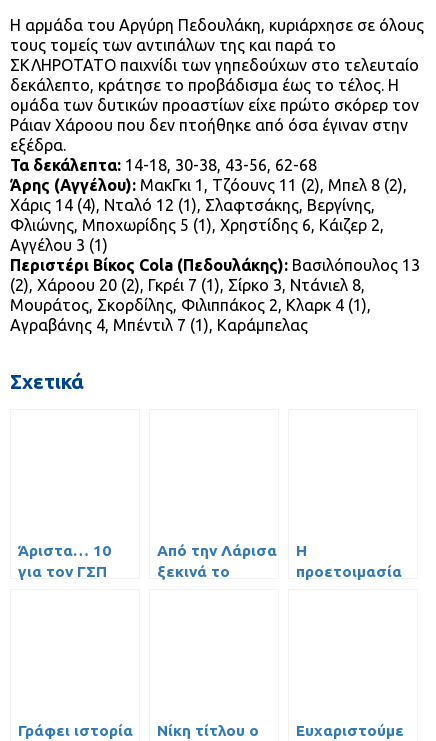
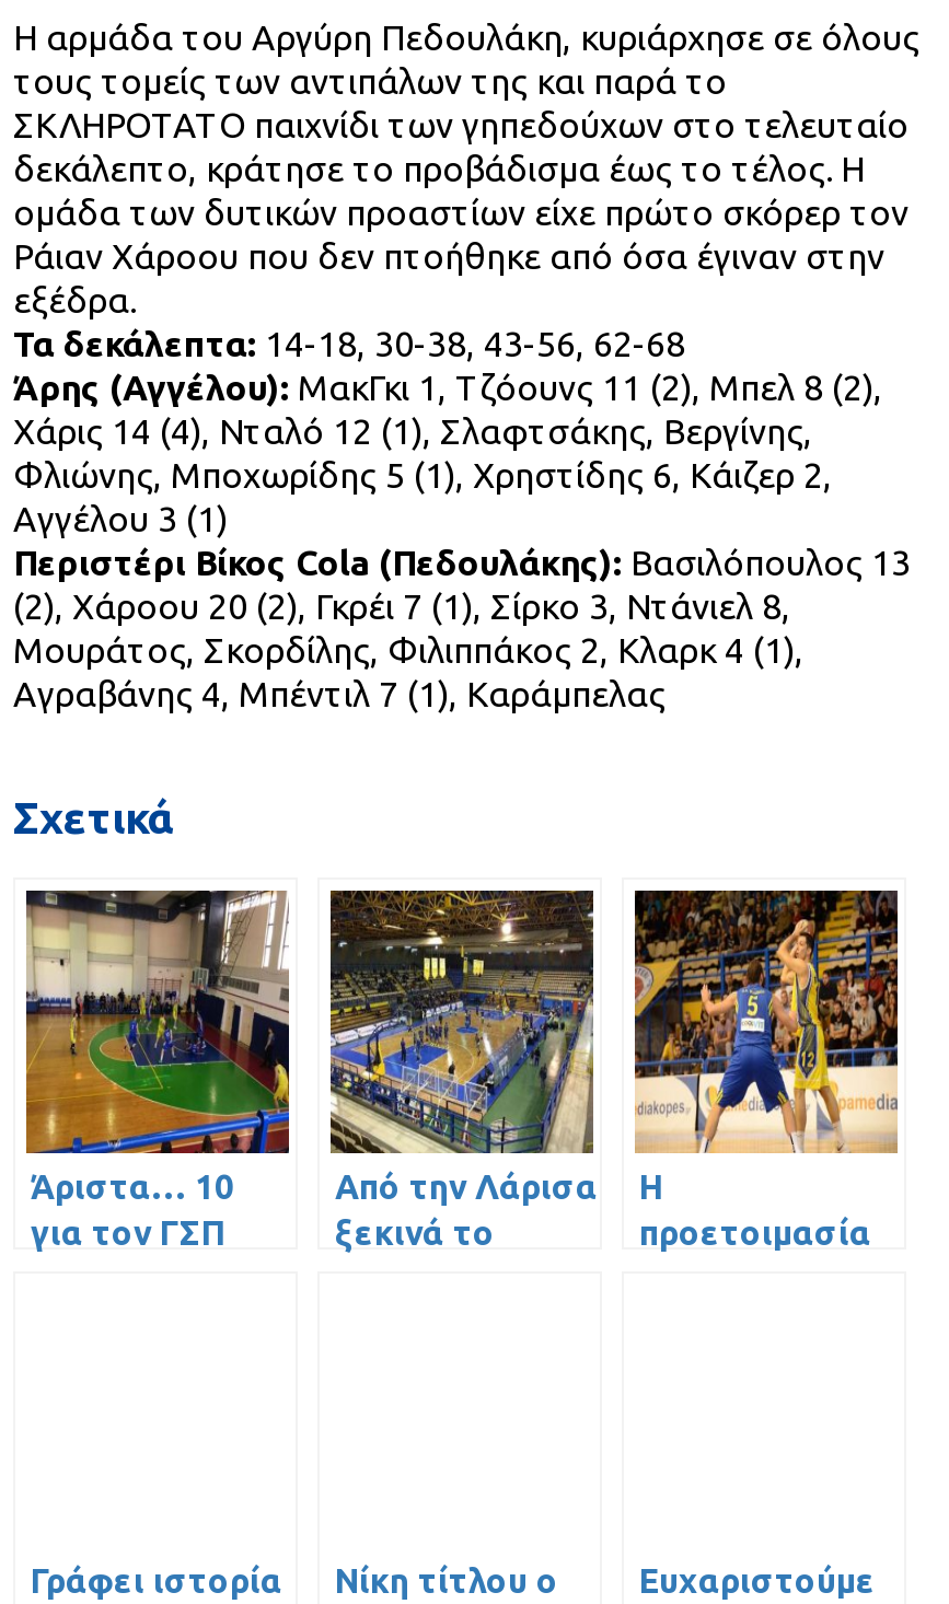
+ [image]

+ [image]

+ [image]
